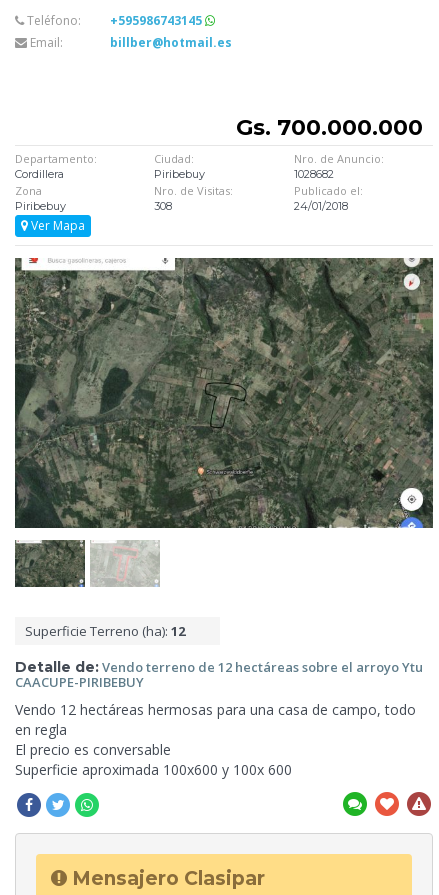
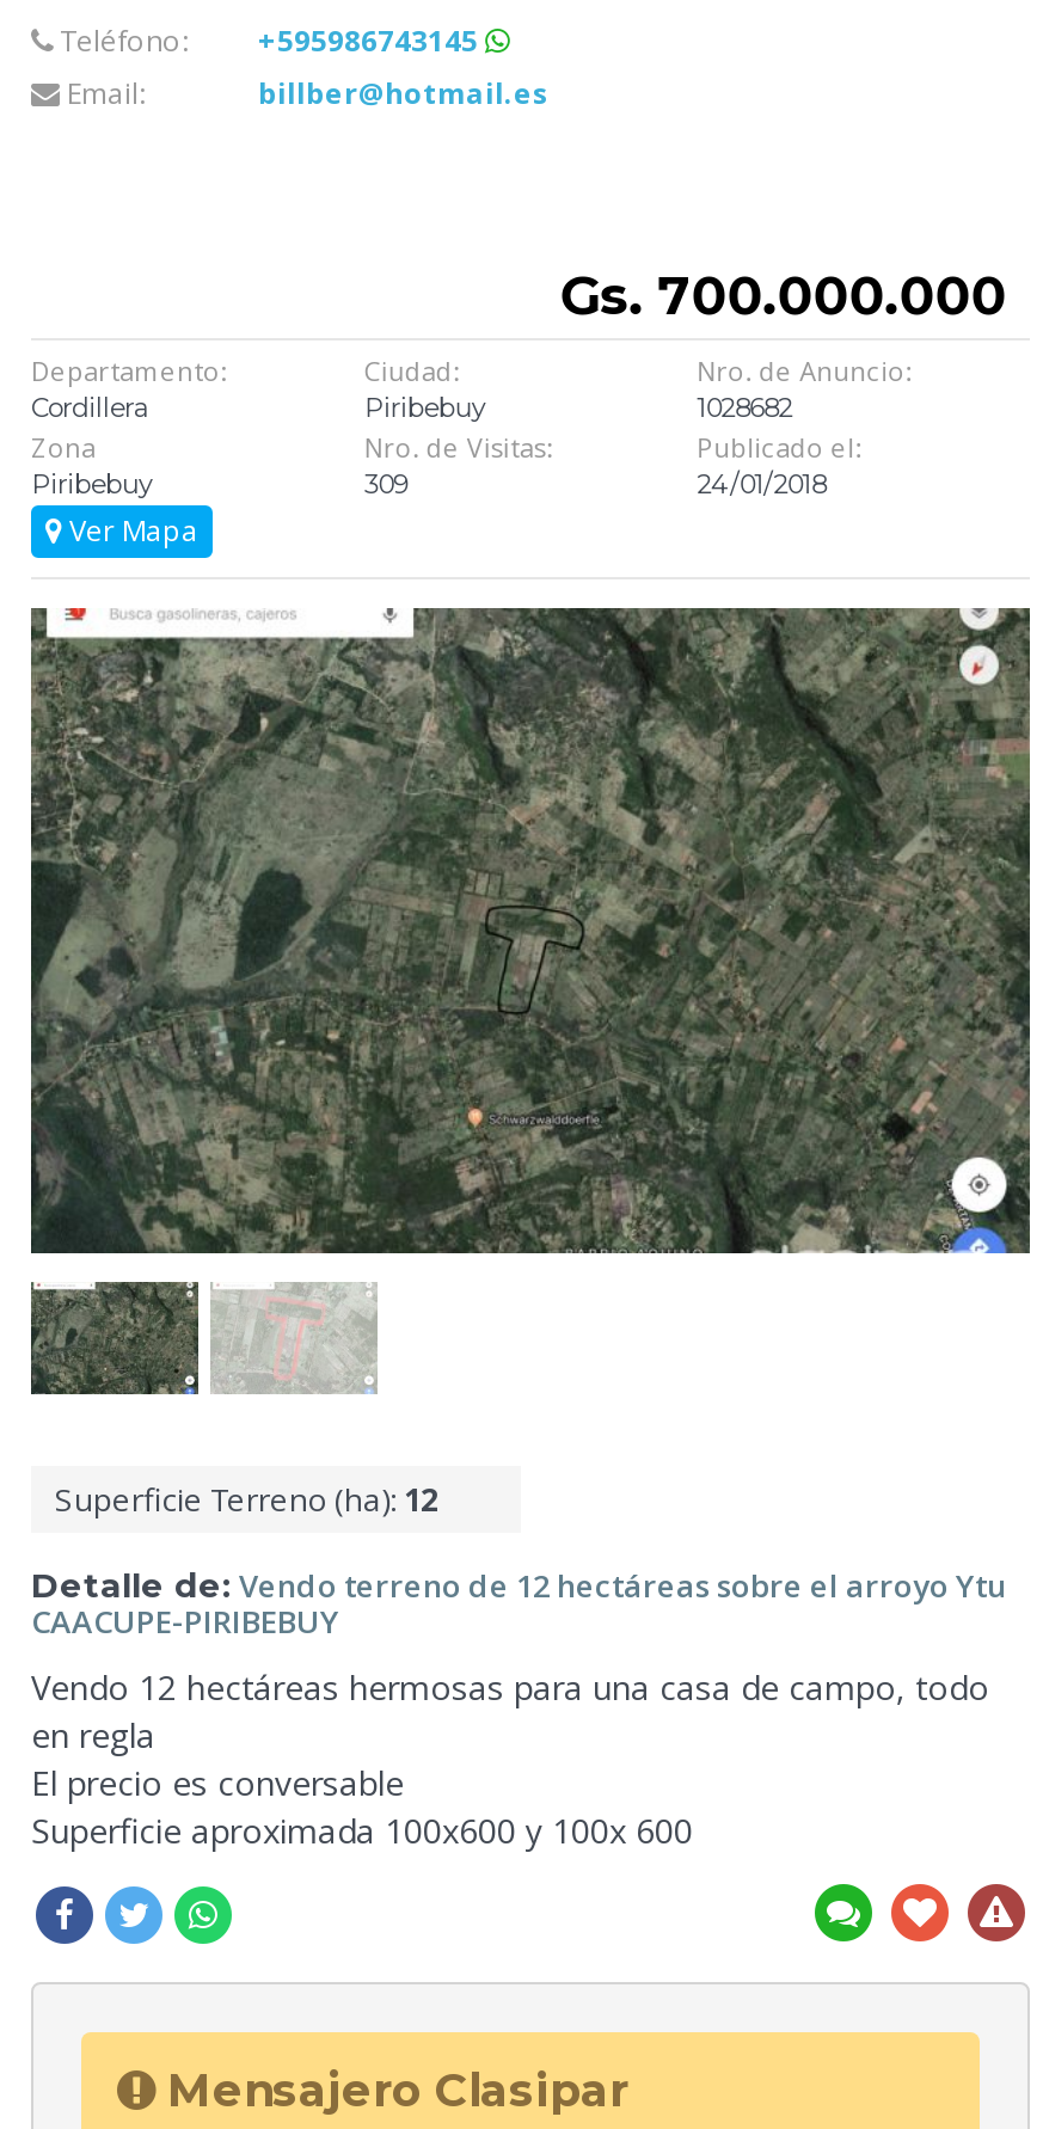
- 308
+ 309
